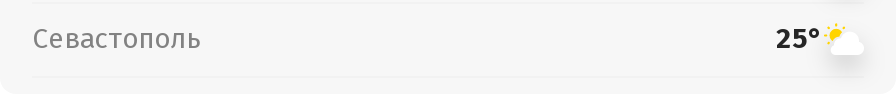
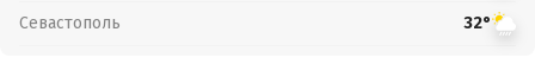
- 25°
+ 32°
